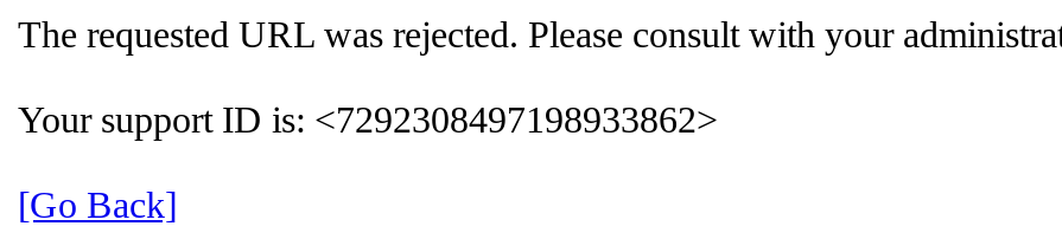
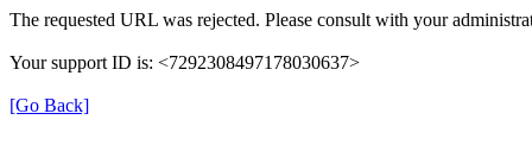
- Your support ID is: <7292308497198933862>
+ Your support ID is: <7292308497178030637>
